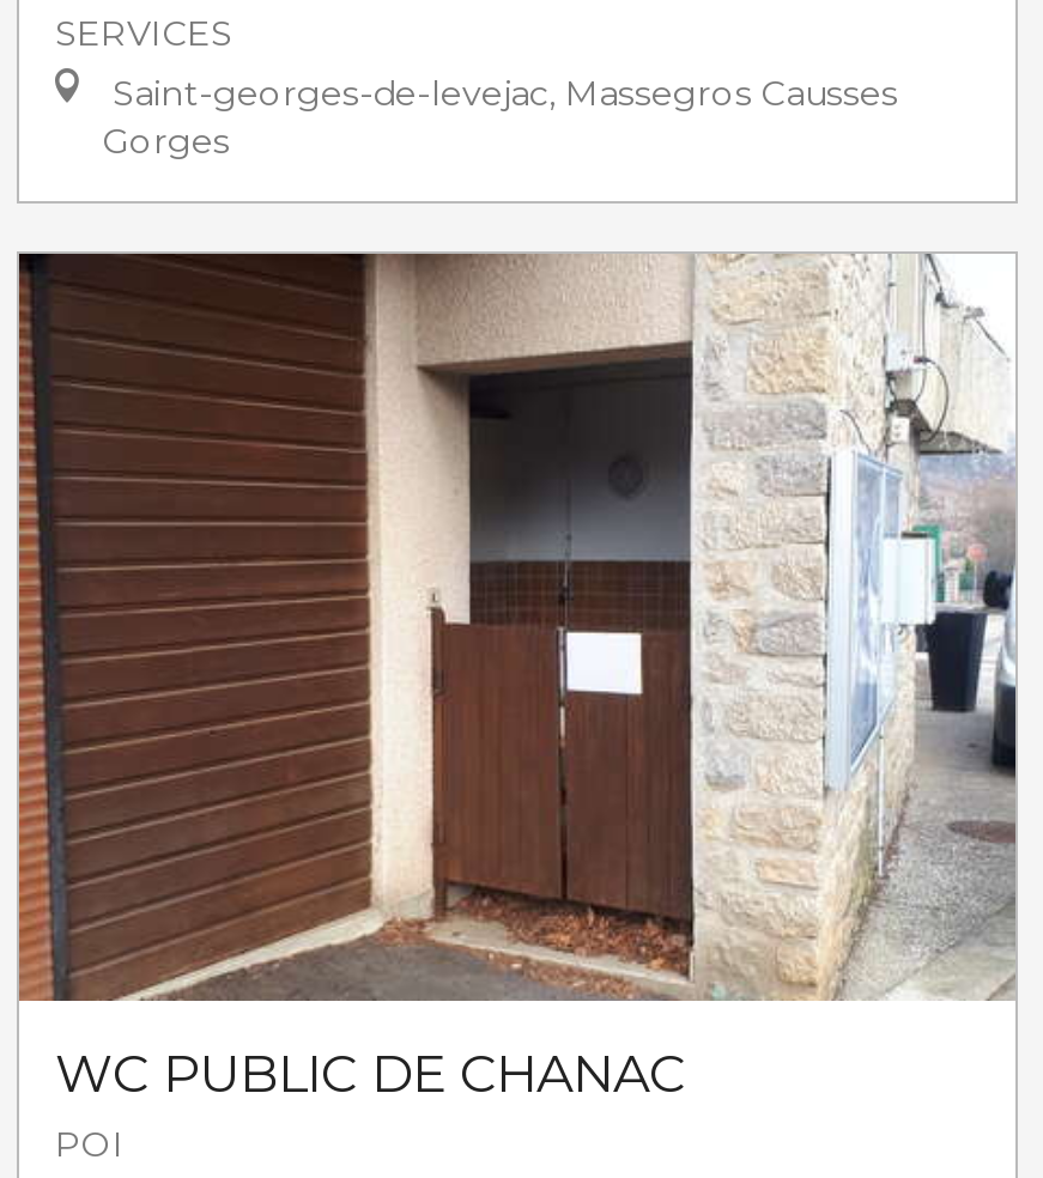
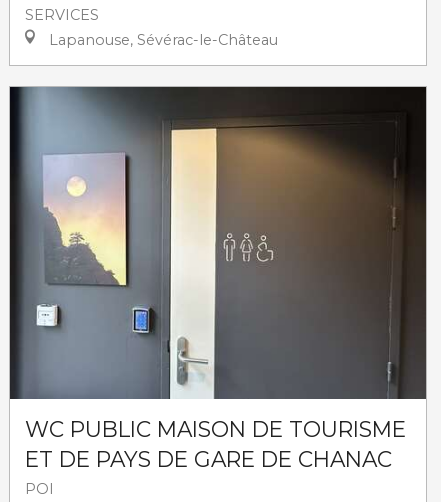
- Saint-georges-de-levejac, Massegros Causses
- Gorges
+ Lapanouse, Sévérac-le-Château

- [image]
- WC PUBLIC DE CHANAC
+ [image]
+ WC PUBLIC MAISON DE TOURISME
+ ET DE PAYS DE GARE DE CHANAC
